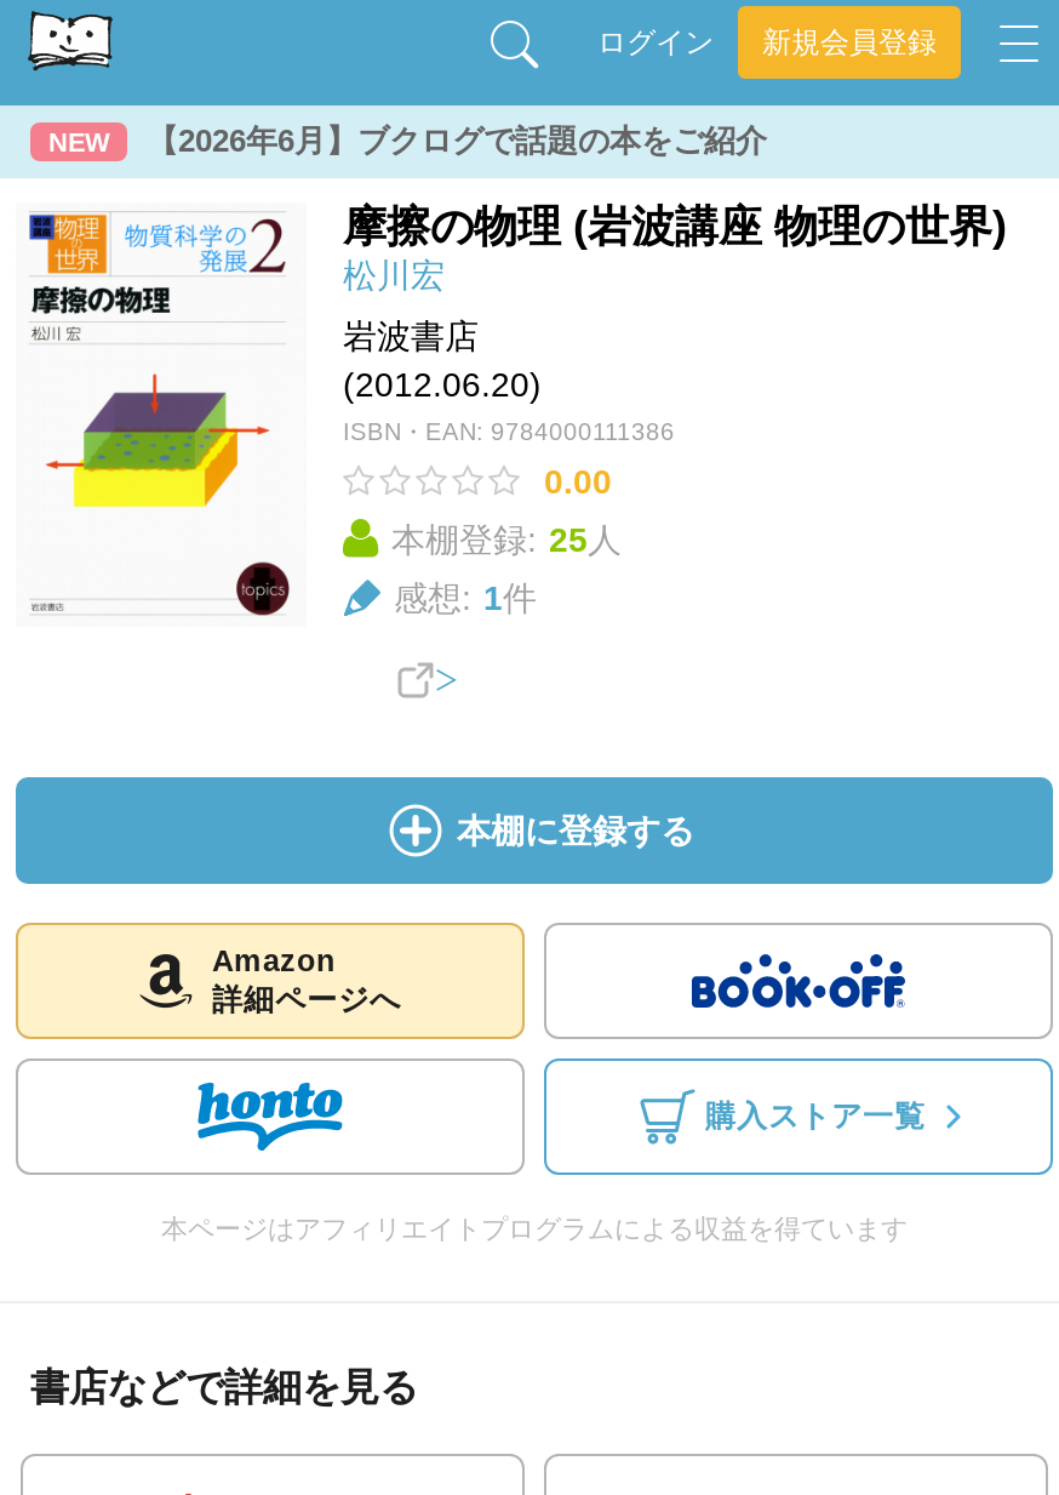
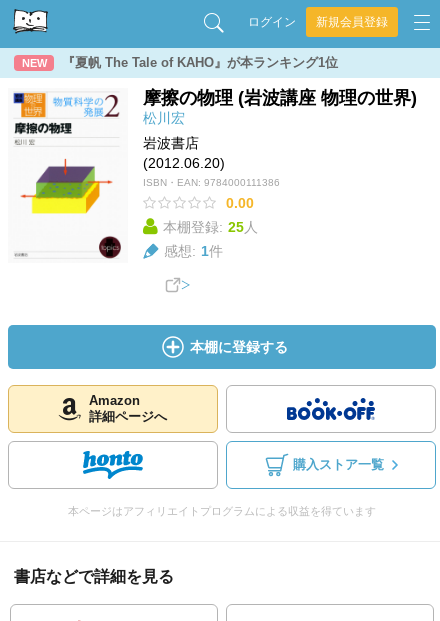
- 【2026年6月】ブクログで話題の本をご紹介
+ 『夏帆 The Tale of KAHO』が本ランキング1位
